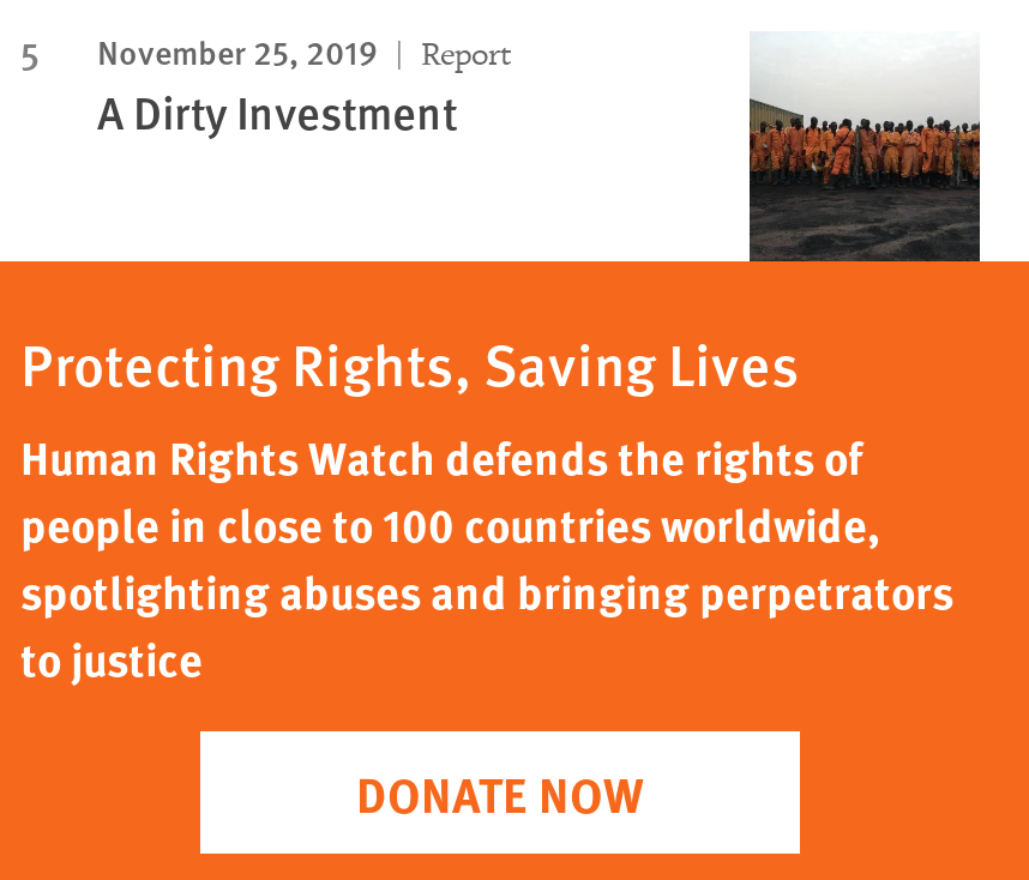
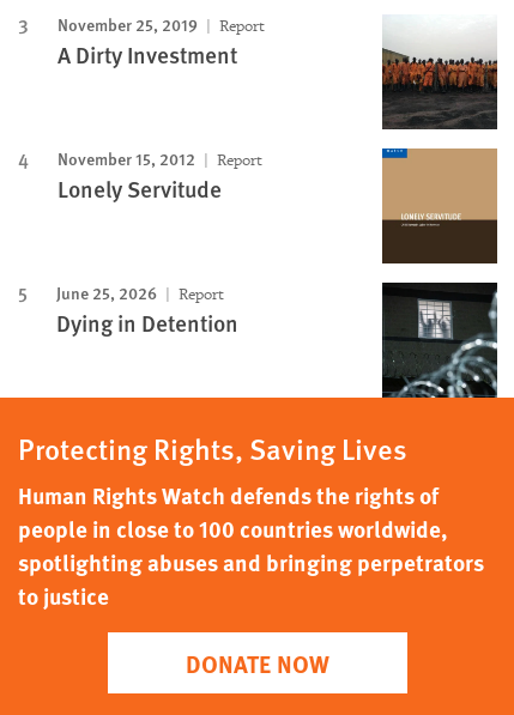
+ November 15, 2012
+ Report
+ Lonely Servitude
+ June 25, 2026
+ Report
+ Dying in Detention

+ [image]

+ [image]
